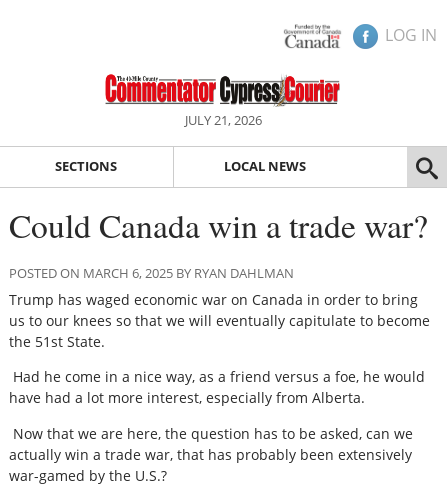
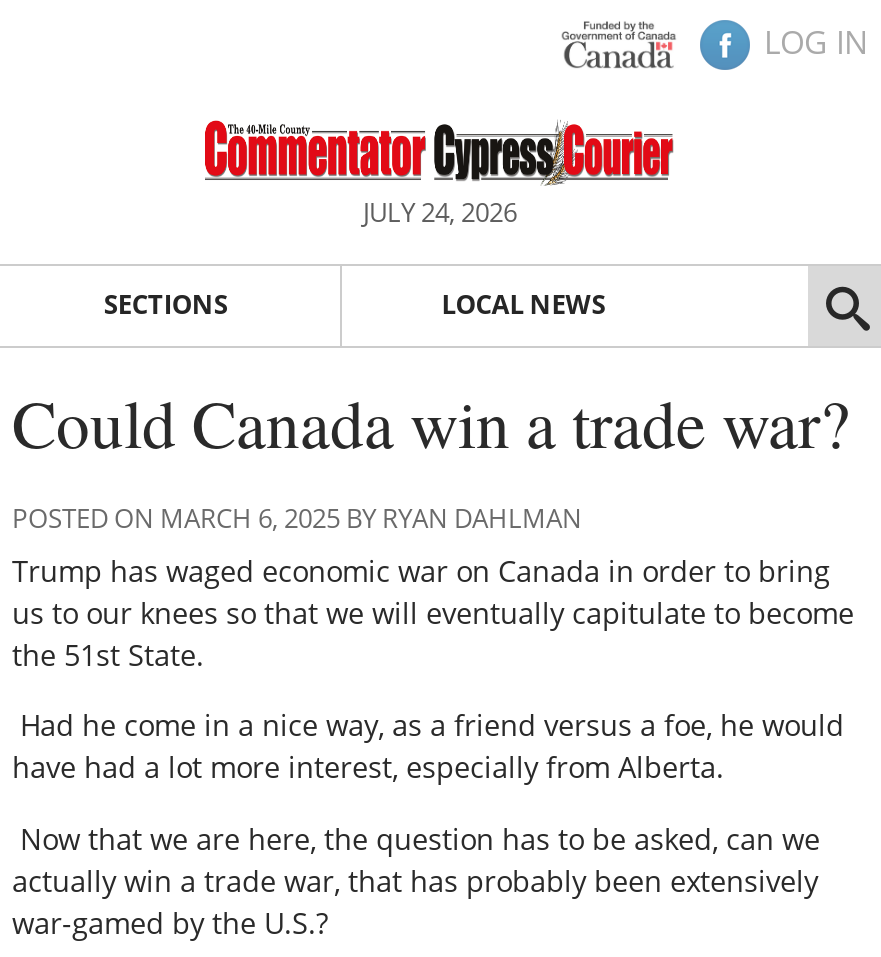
- JULY 21, 2026
+ JULY 24, 2026
